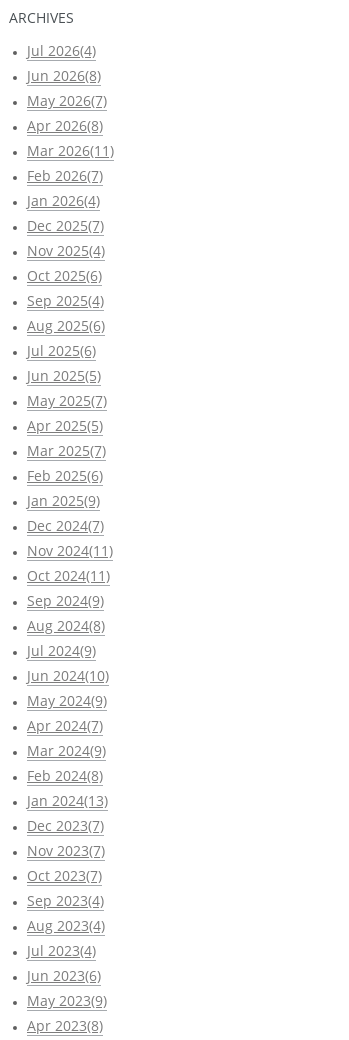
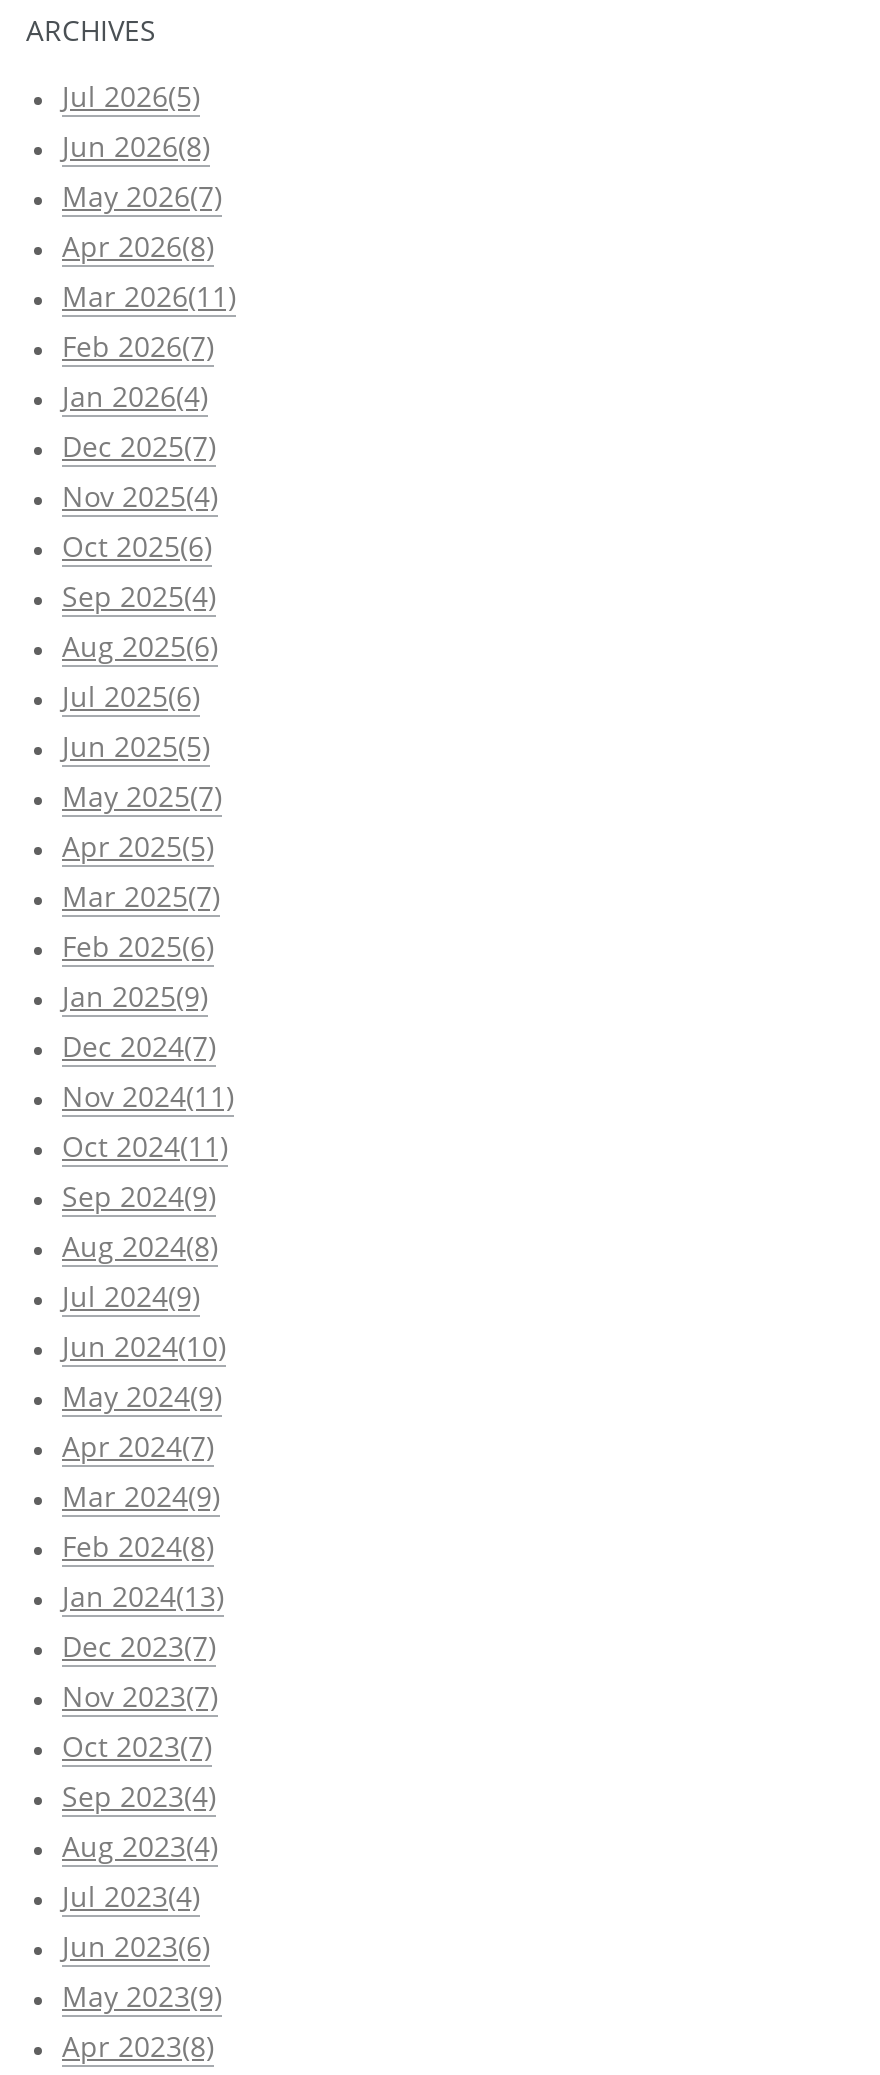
- Jul 2026(4)
+ Jul 2026(5)
